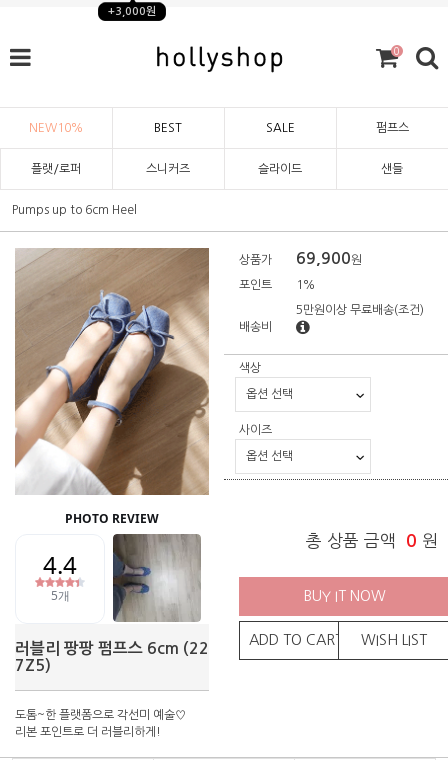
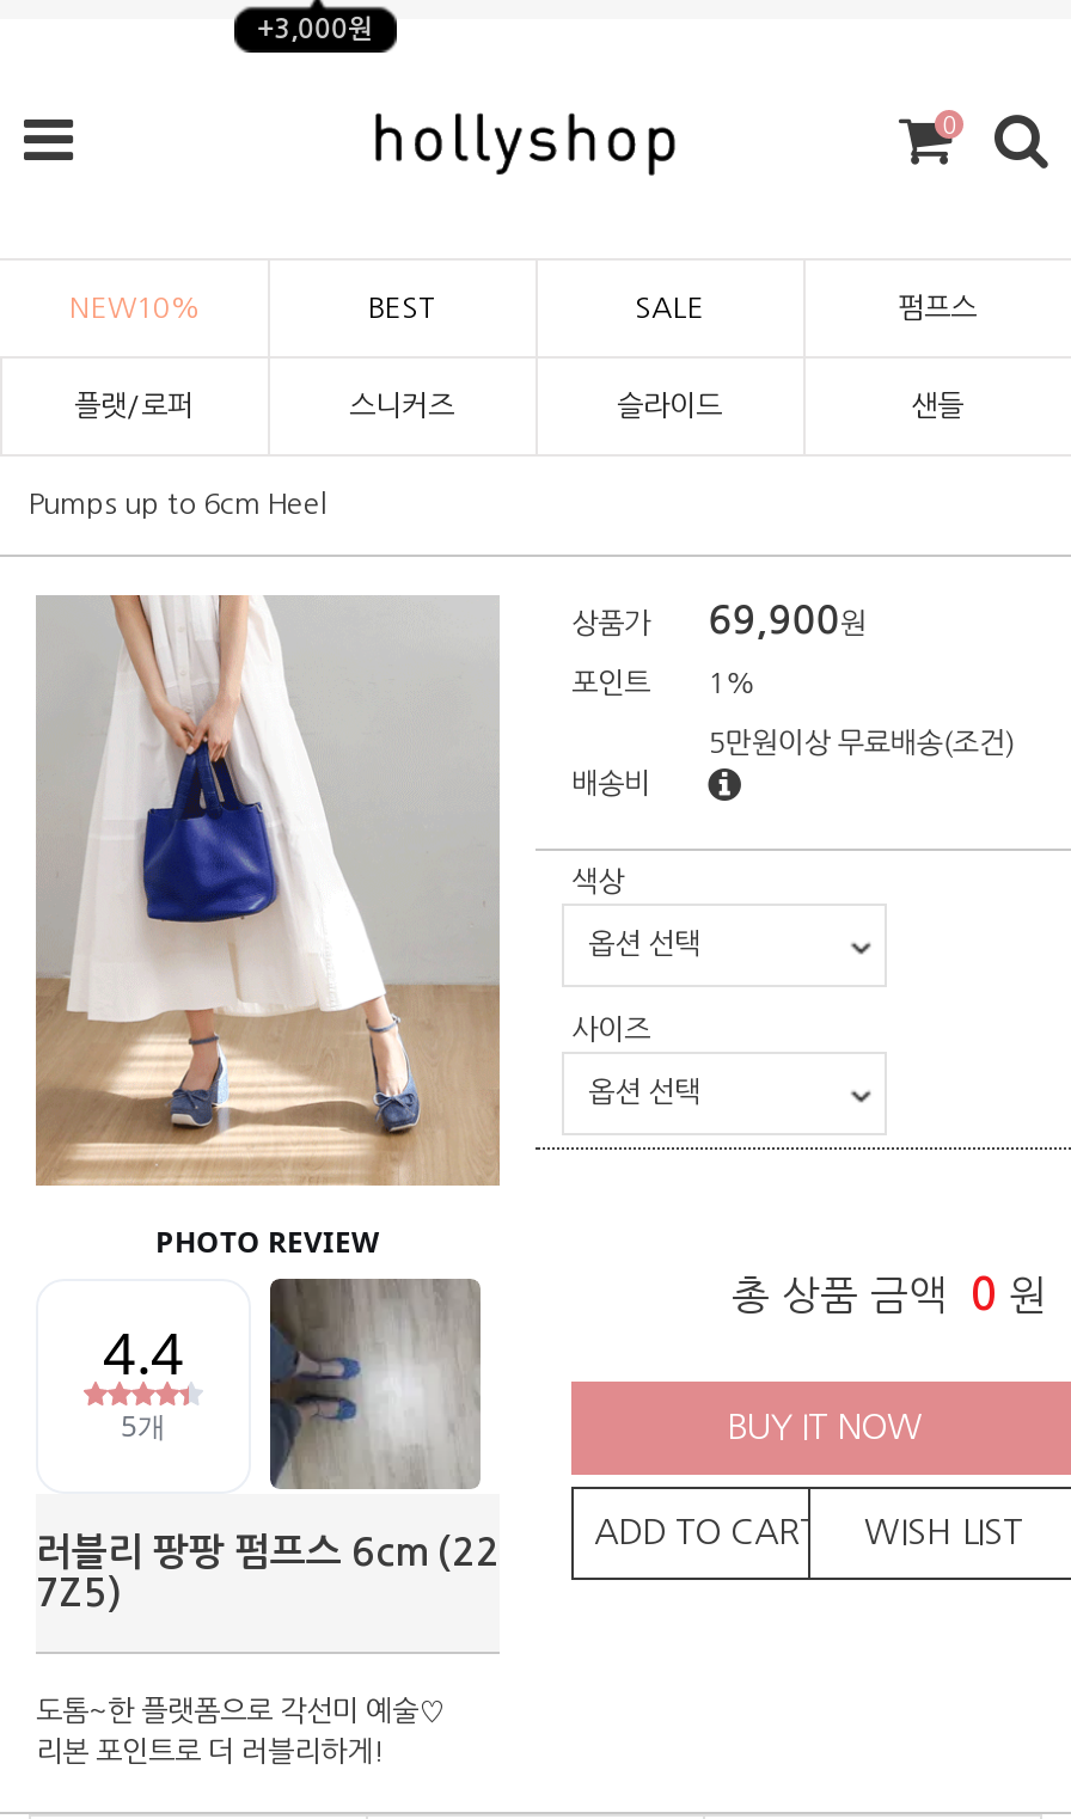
- [image]
+ [image]
